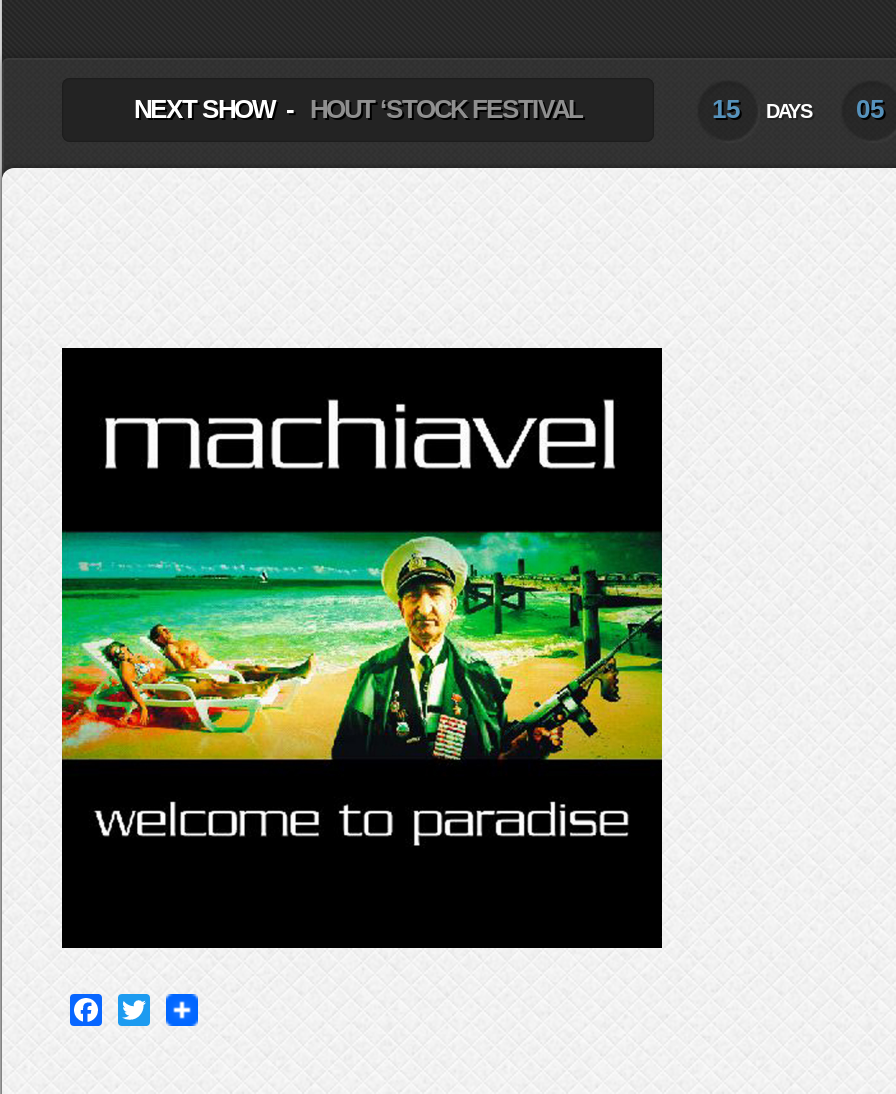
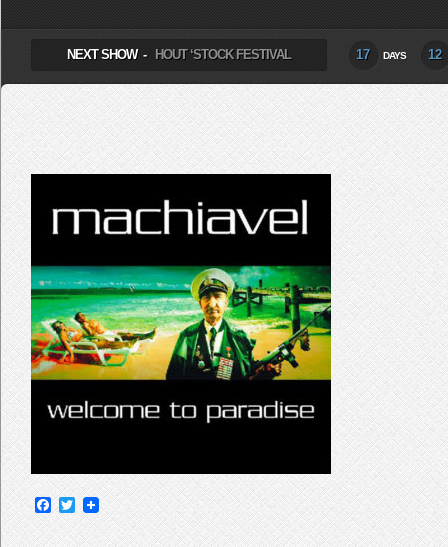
- 15
+ 17

- 05
+ 12
